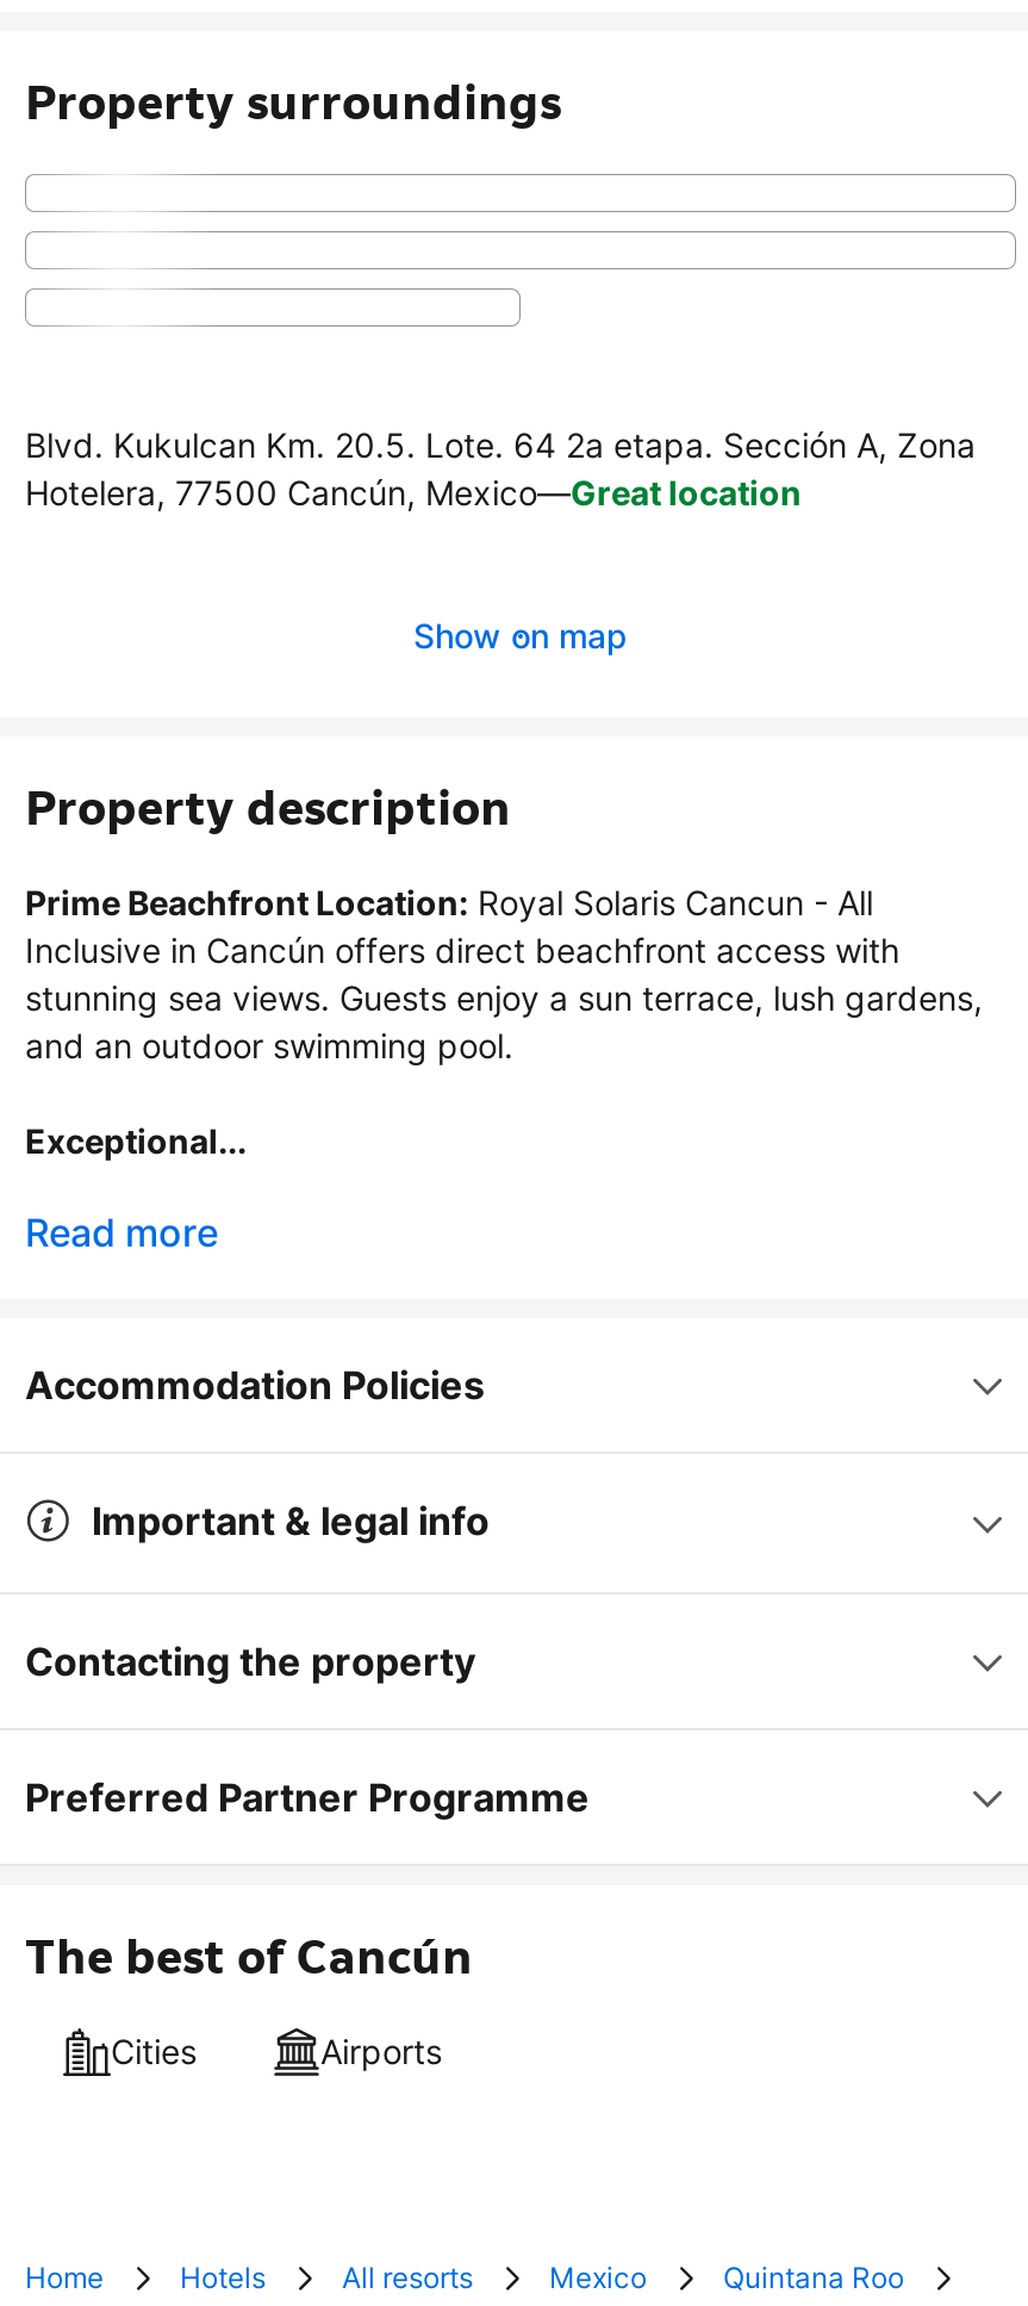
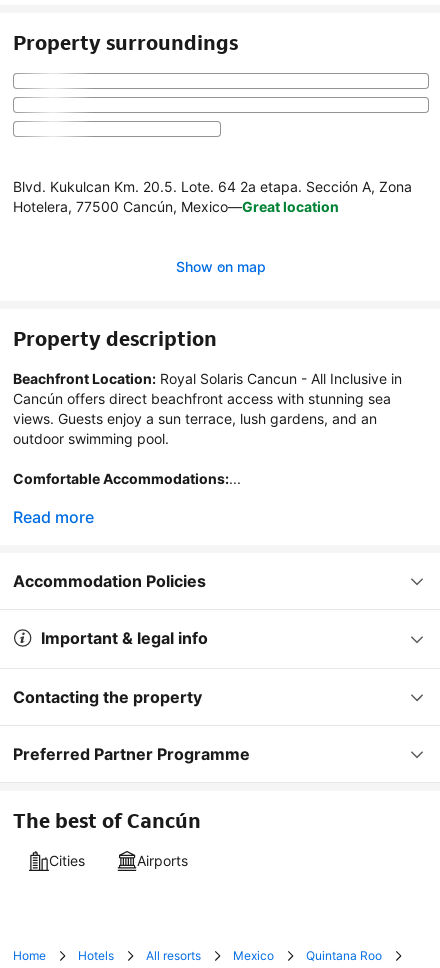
- Prime Beachfront Location: Royal Solaris Cancun - All
- Inclusive in Cancún offers direct beachfront access with
- stunning sea views. Guests enjoy a sun terrace, lush gardens,
- and an outdoor swimming pool.
+ Beachfront Location: Royal Solaris Cancun - All Inclusive in
+ Cancún offers direct beachfront access with stunning sea
+ views. Guests enjoy a sun terrace, lush gardens, and an
+ outdoor swimming pool.

- Exceptional...
+ Comfortable Accommodations:...
